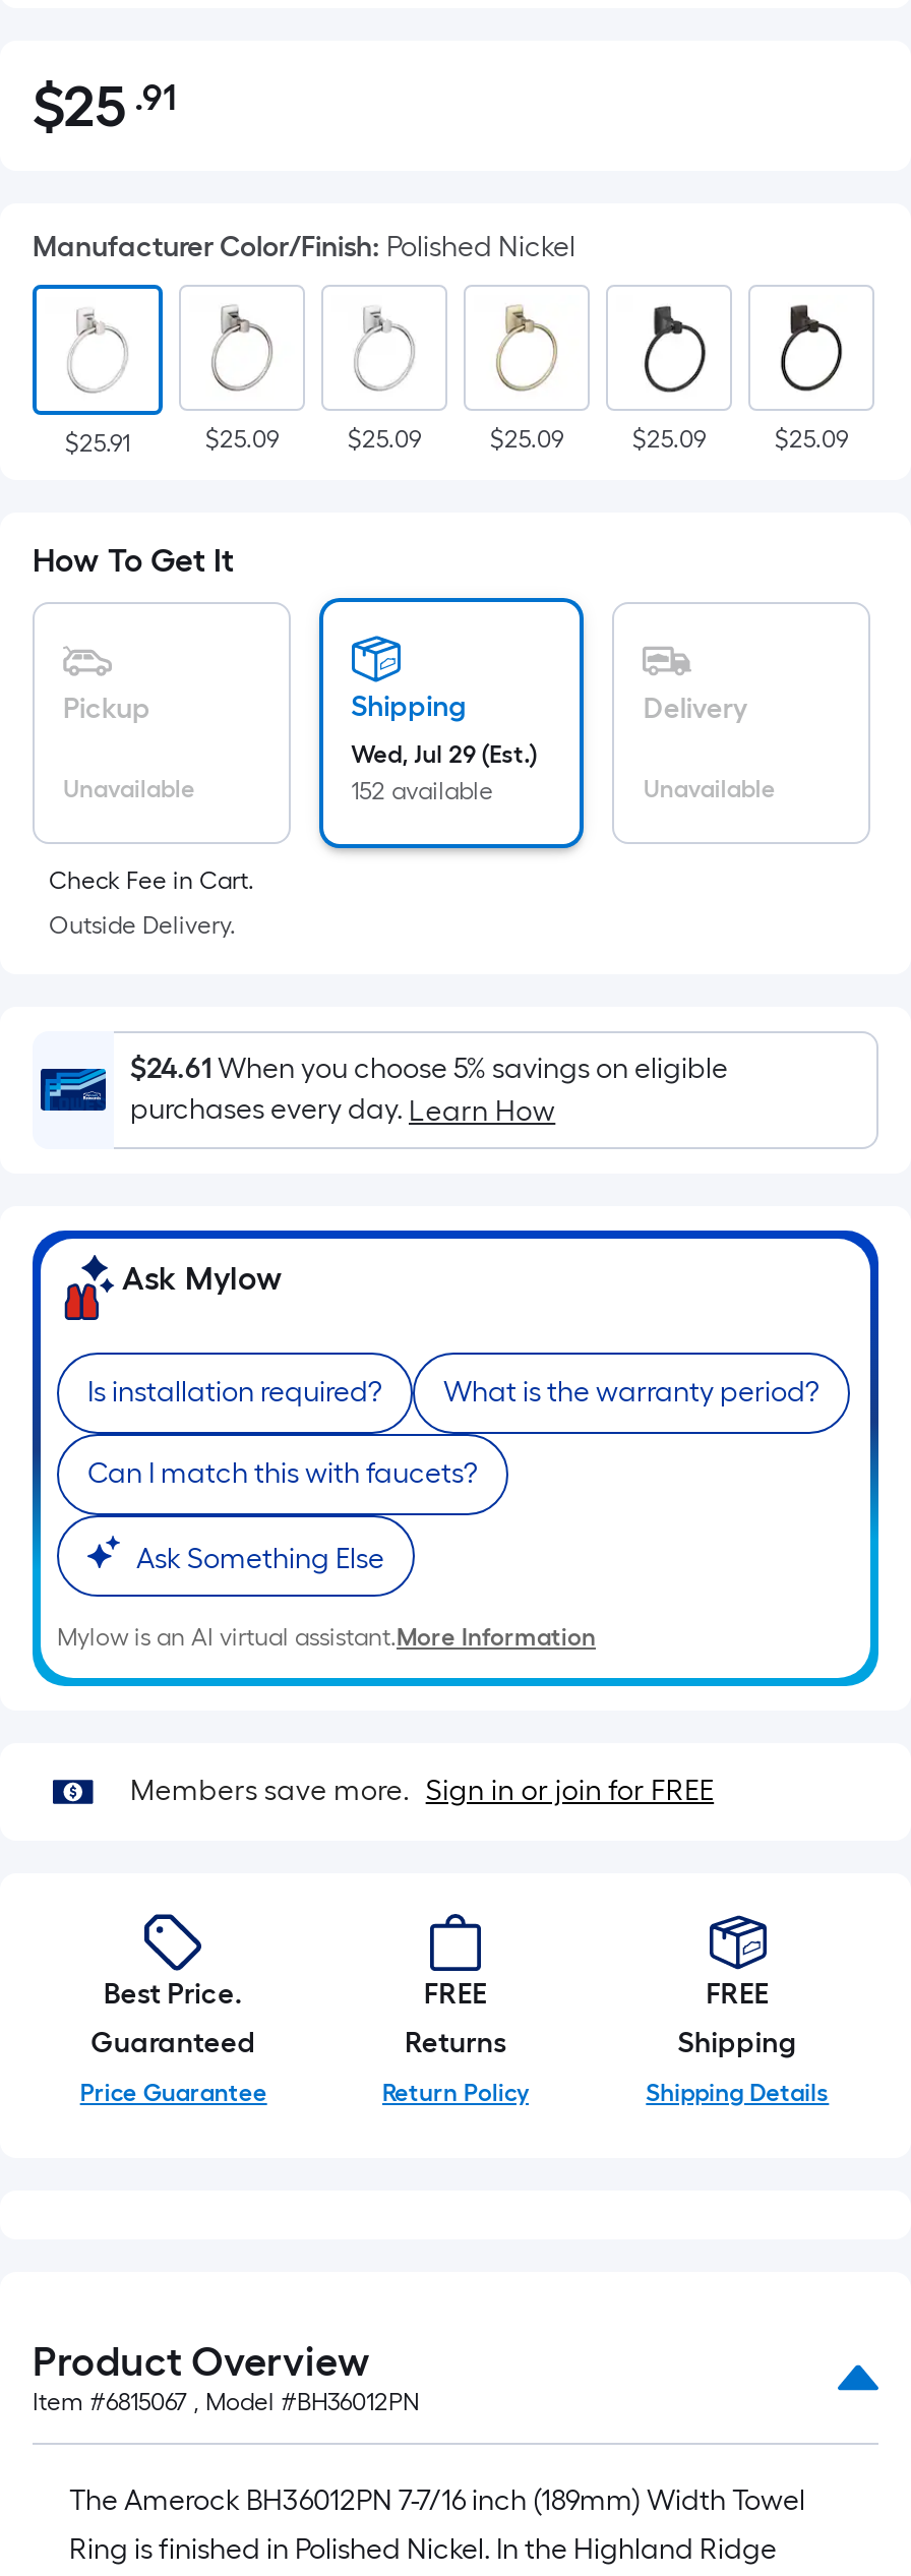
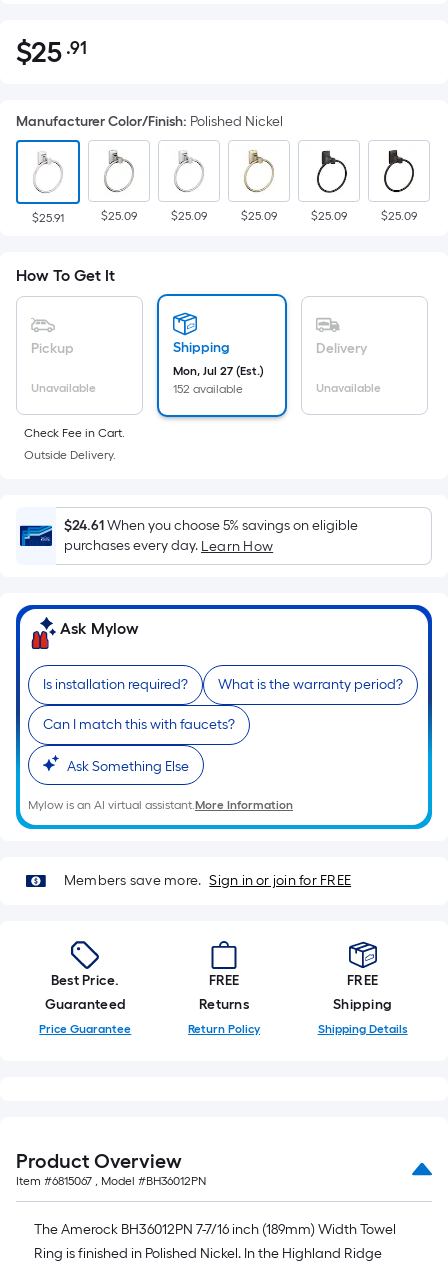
- Wed, Jul 29 (Est.)
+ Mon, Jul 27 (Est.)
